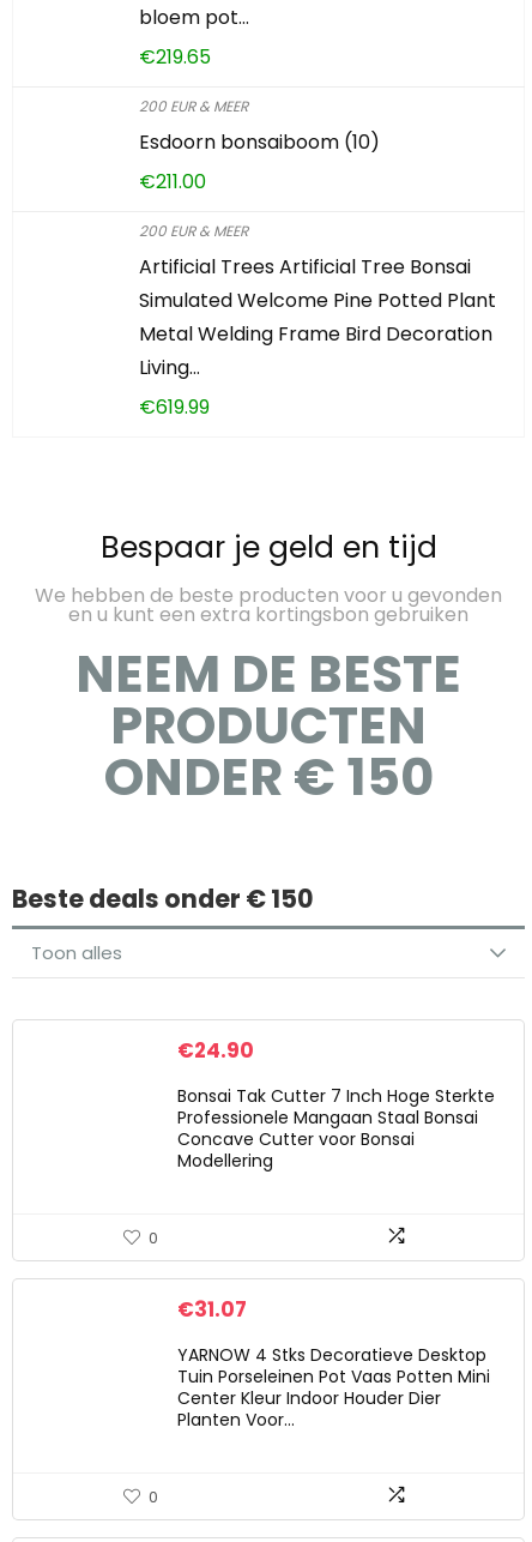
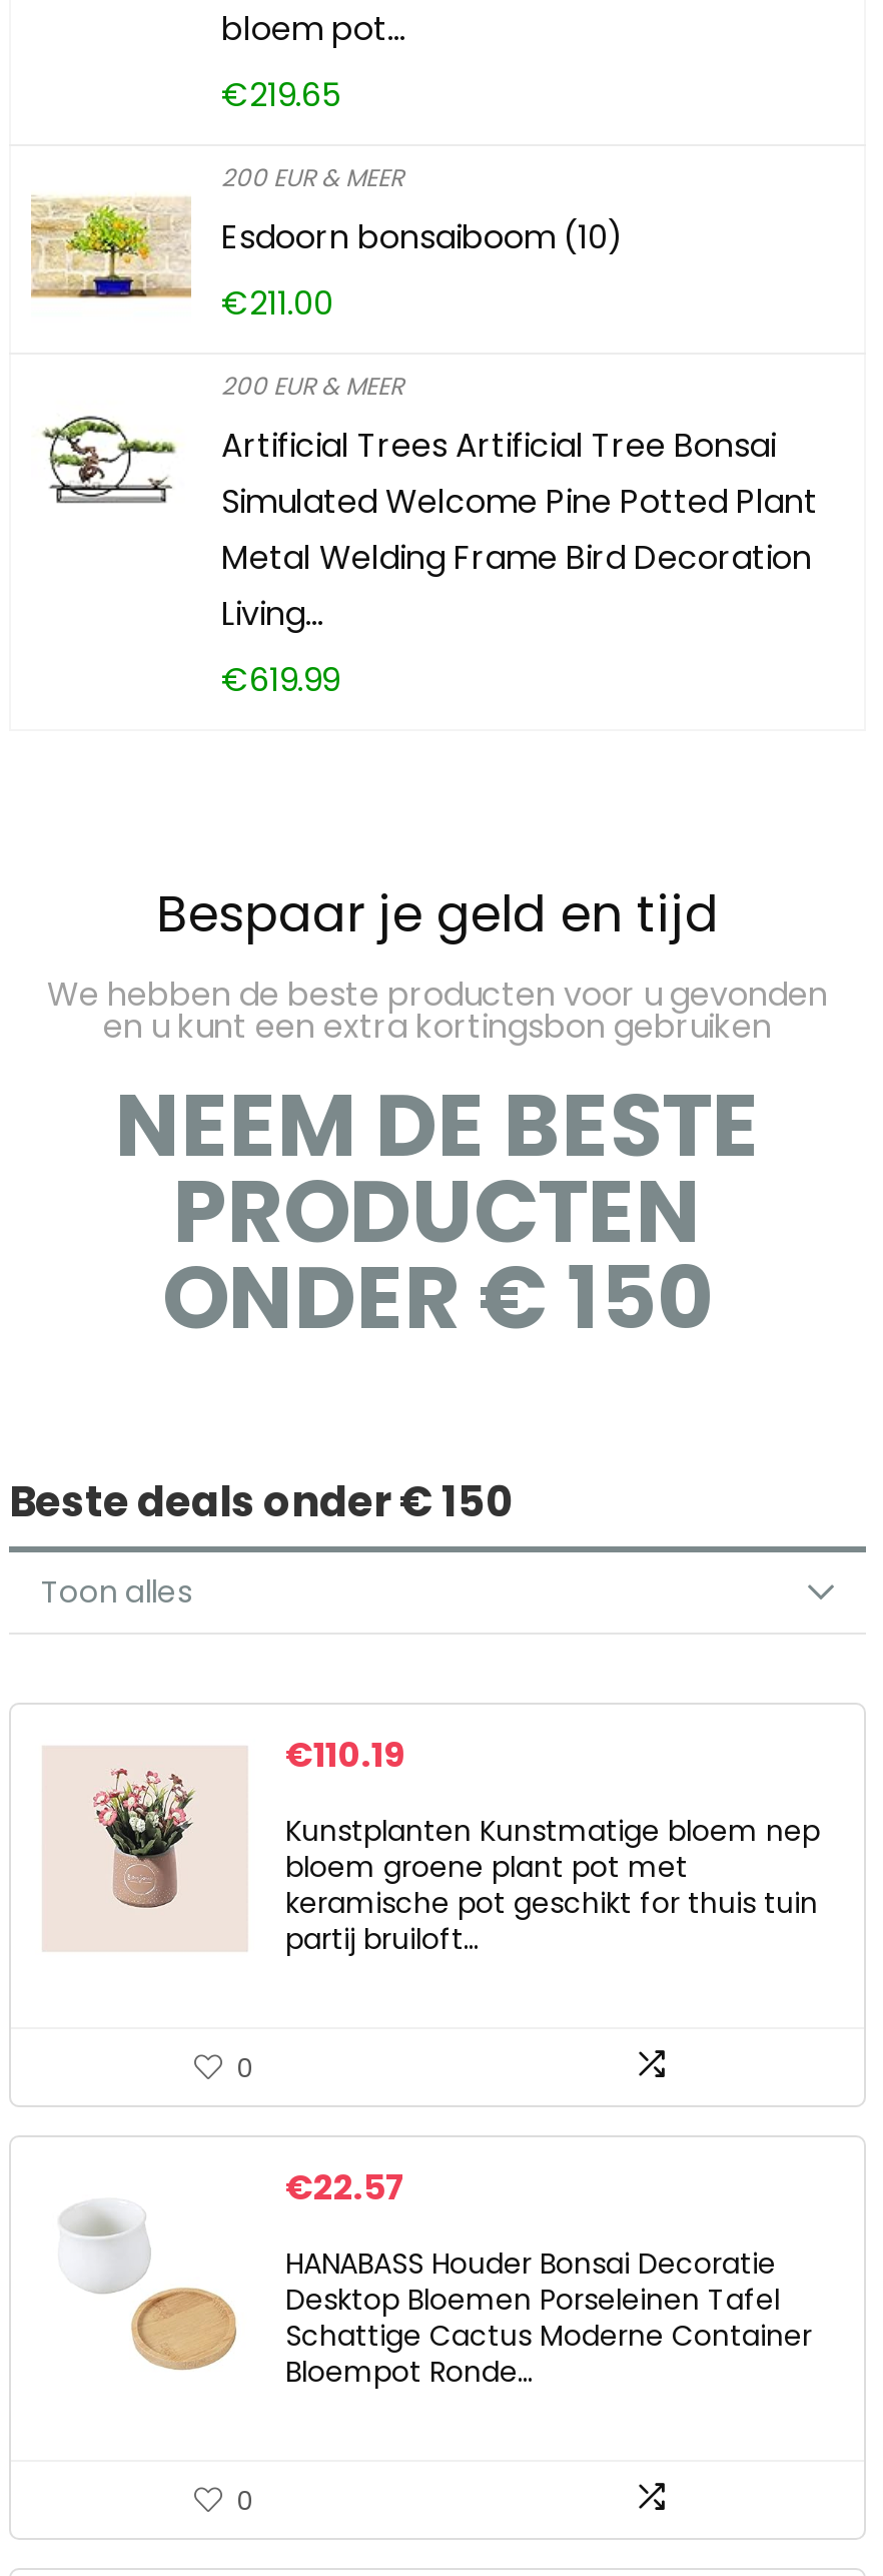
+ [image]

+ [image]

+ [image]

- €24.90
+ €110.19

- Bonsai Tak Cutter 7 Inch Hoge Sterkte
- Professionele Mangaan Staal Bonsai
- Concave Cutter voor Bonsai
- Modellering
+ Kunstplanten Kunstmatige bloem nep
+ bloem groene plant pot met
+ keramische pot geschikt for thuis tuin
+ partij bruiloft…

+ [image]

- €31.07
+ €22.57

- YARNOW 4 Stks Decoratieve Desktop
- Tuin Porseleinen Pot Vaas Potten Mini
- Center Kleur Indoor Houder Dier
- Planten Voor…
+ HANABASS Houder Bonsai Decoratie
+ Desktop Bloemen Porseleinen Tafel
+ Schattige Cactus Moderne Container
+ Bloempot Ronde…
